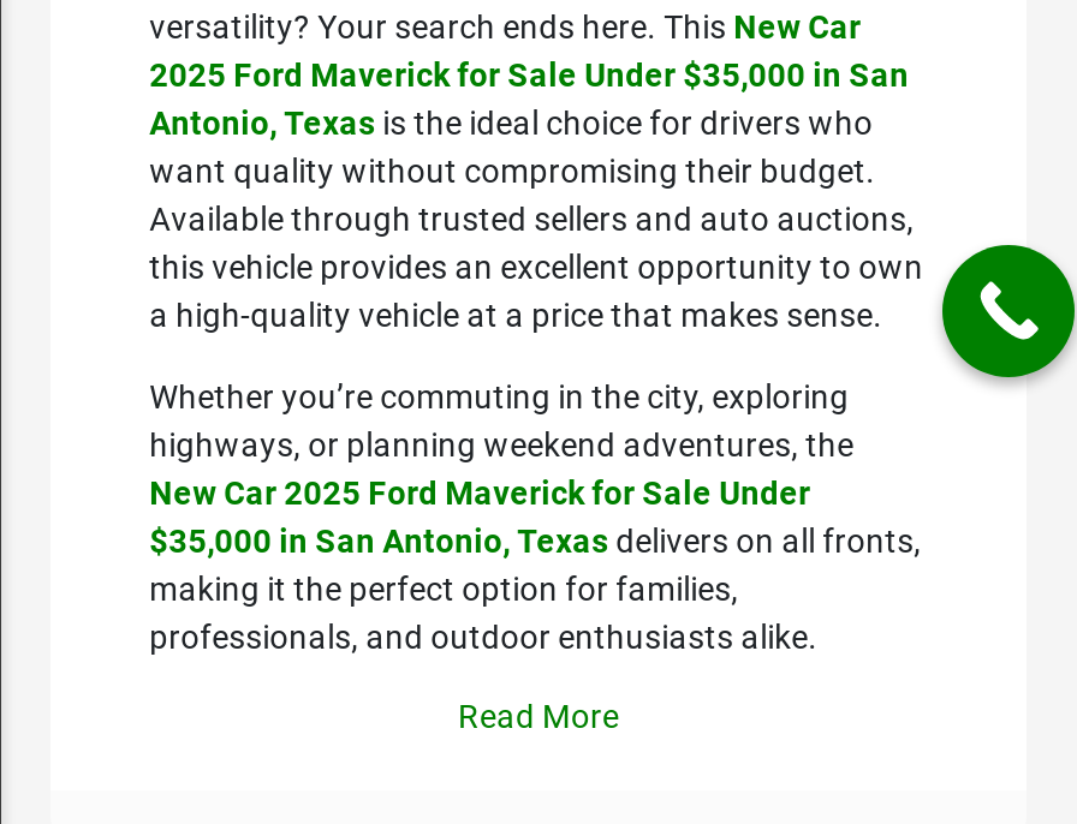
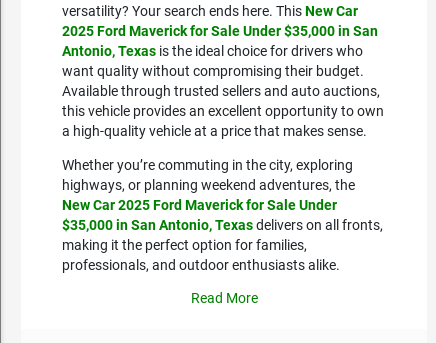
- [image]
